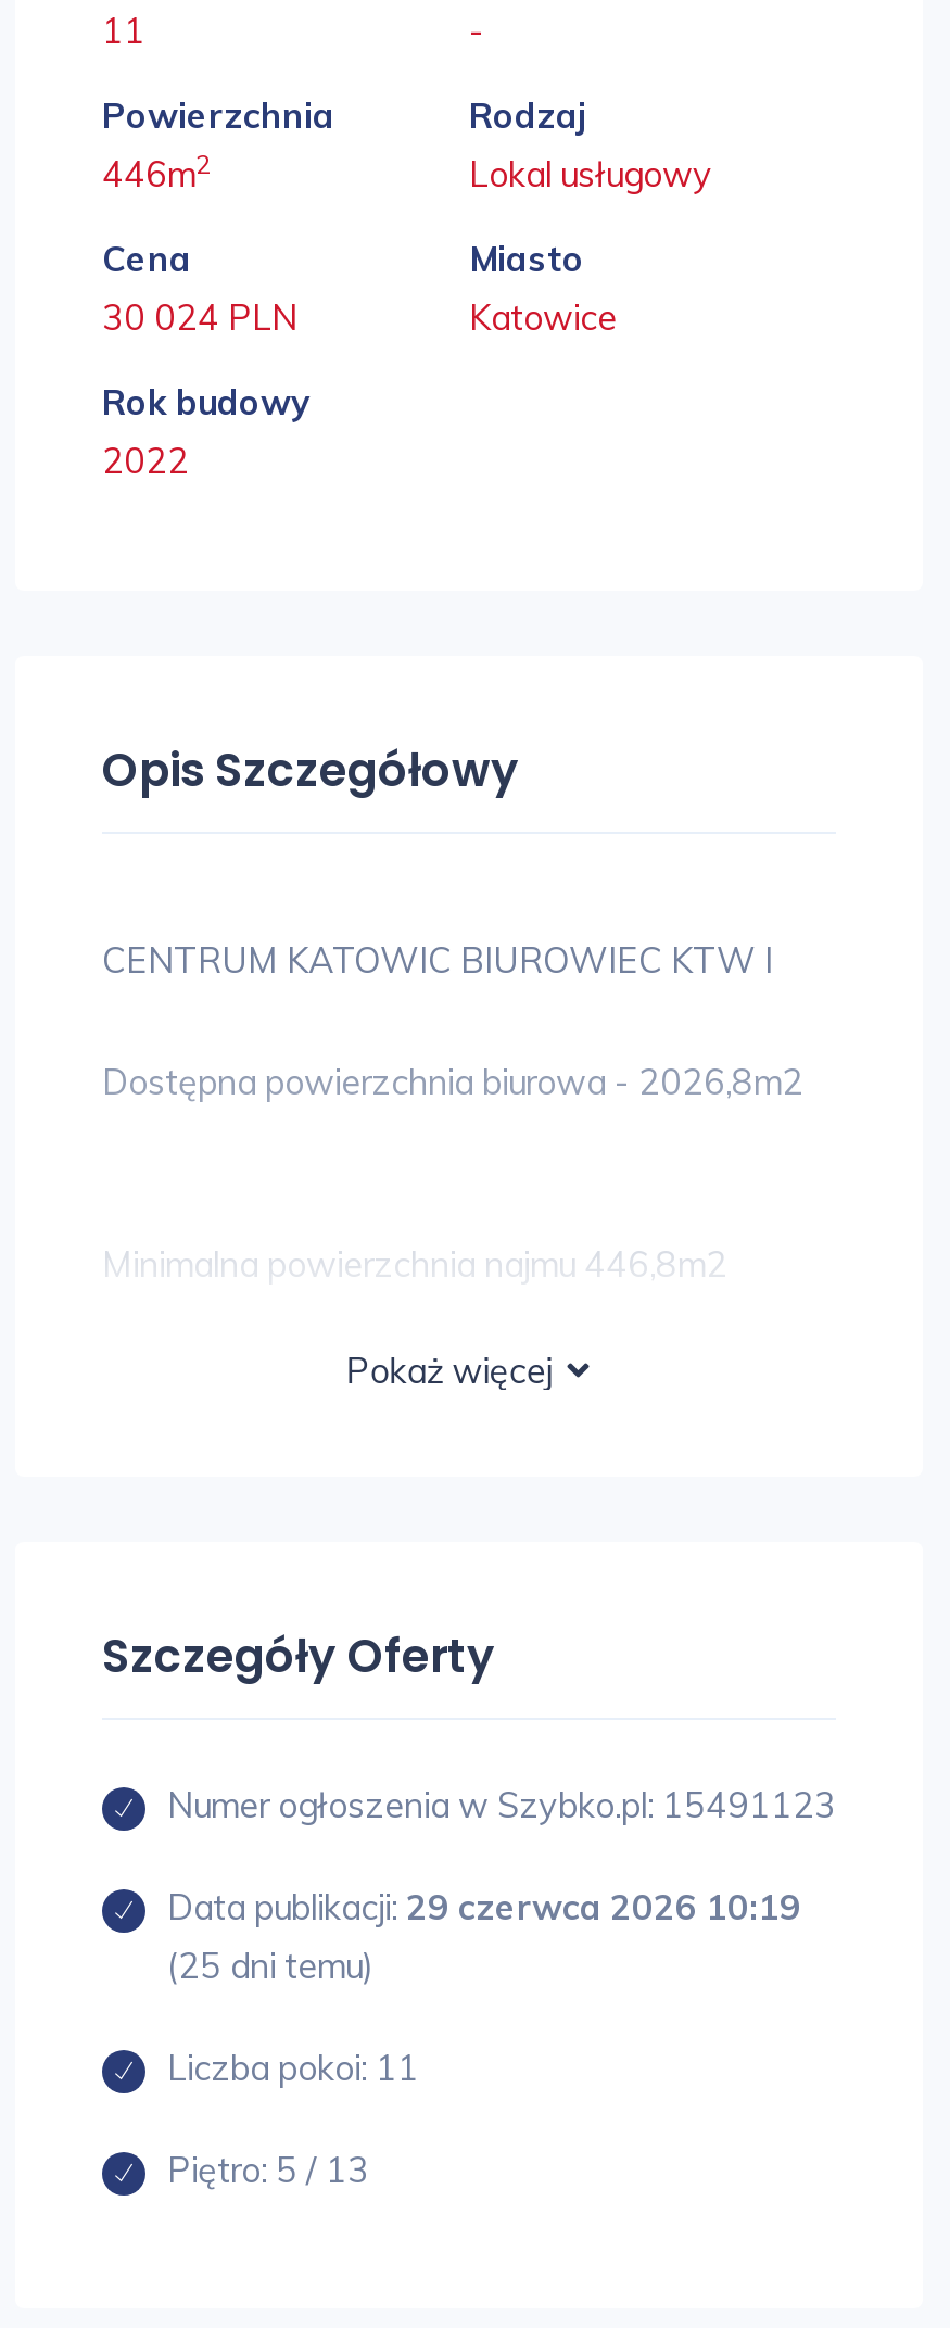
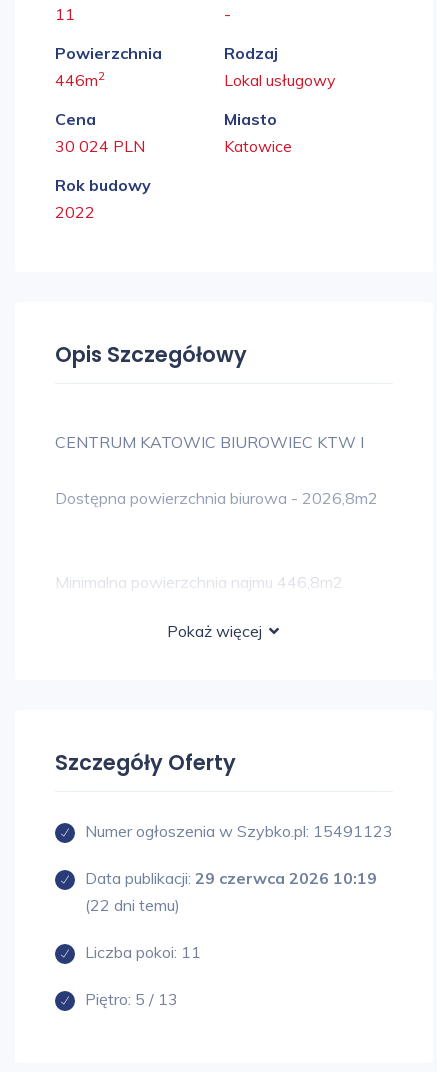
- (25 dni temu)
+ (22 dni temu)
